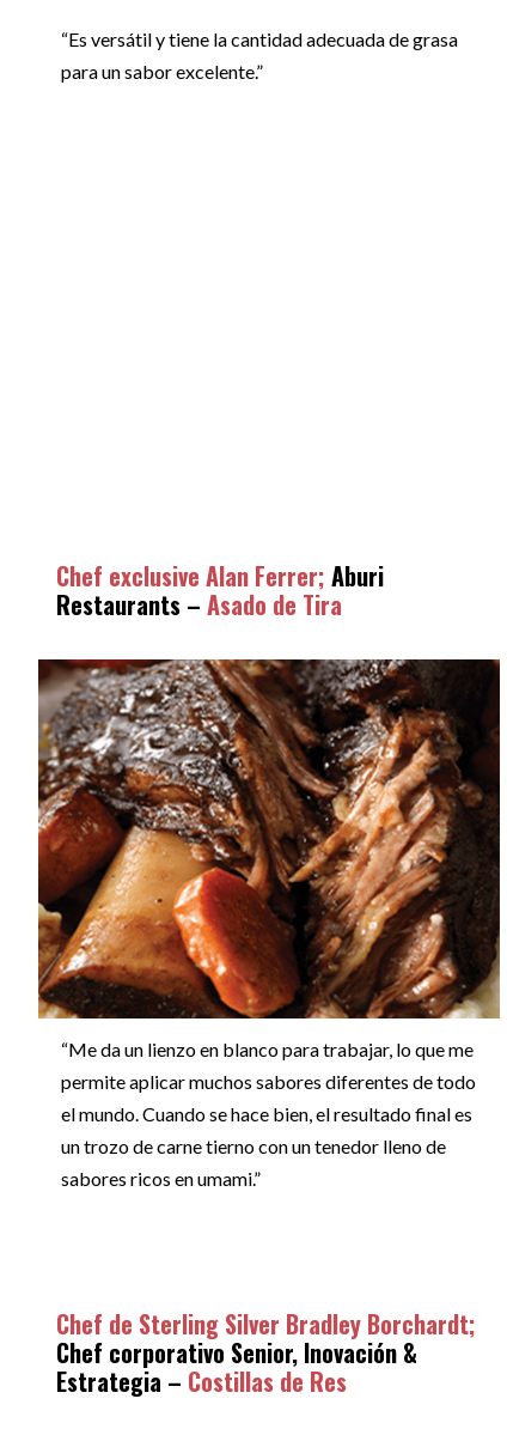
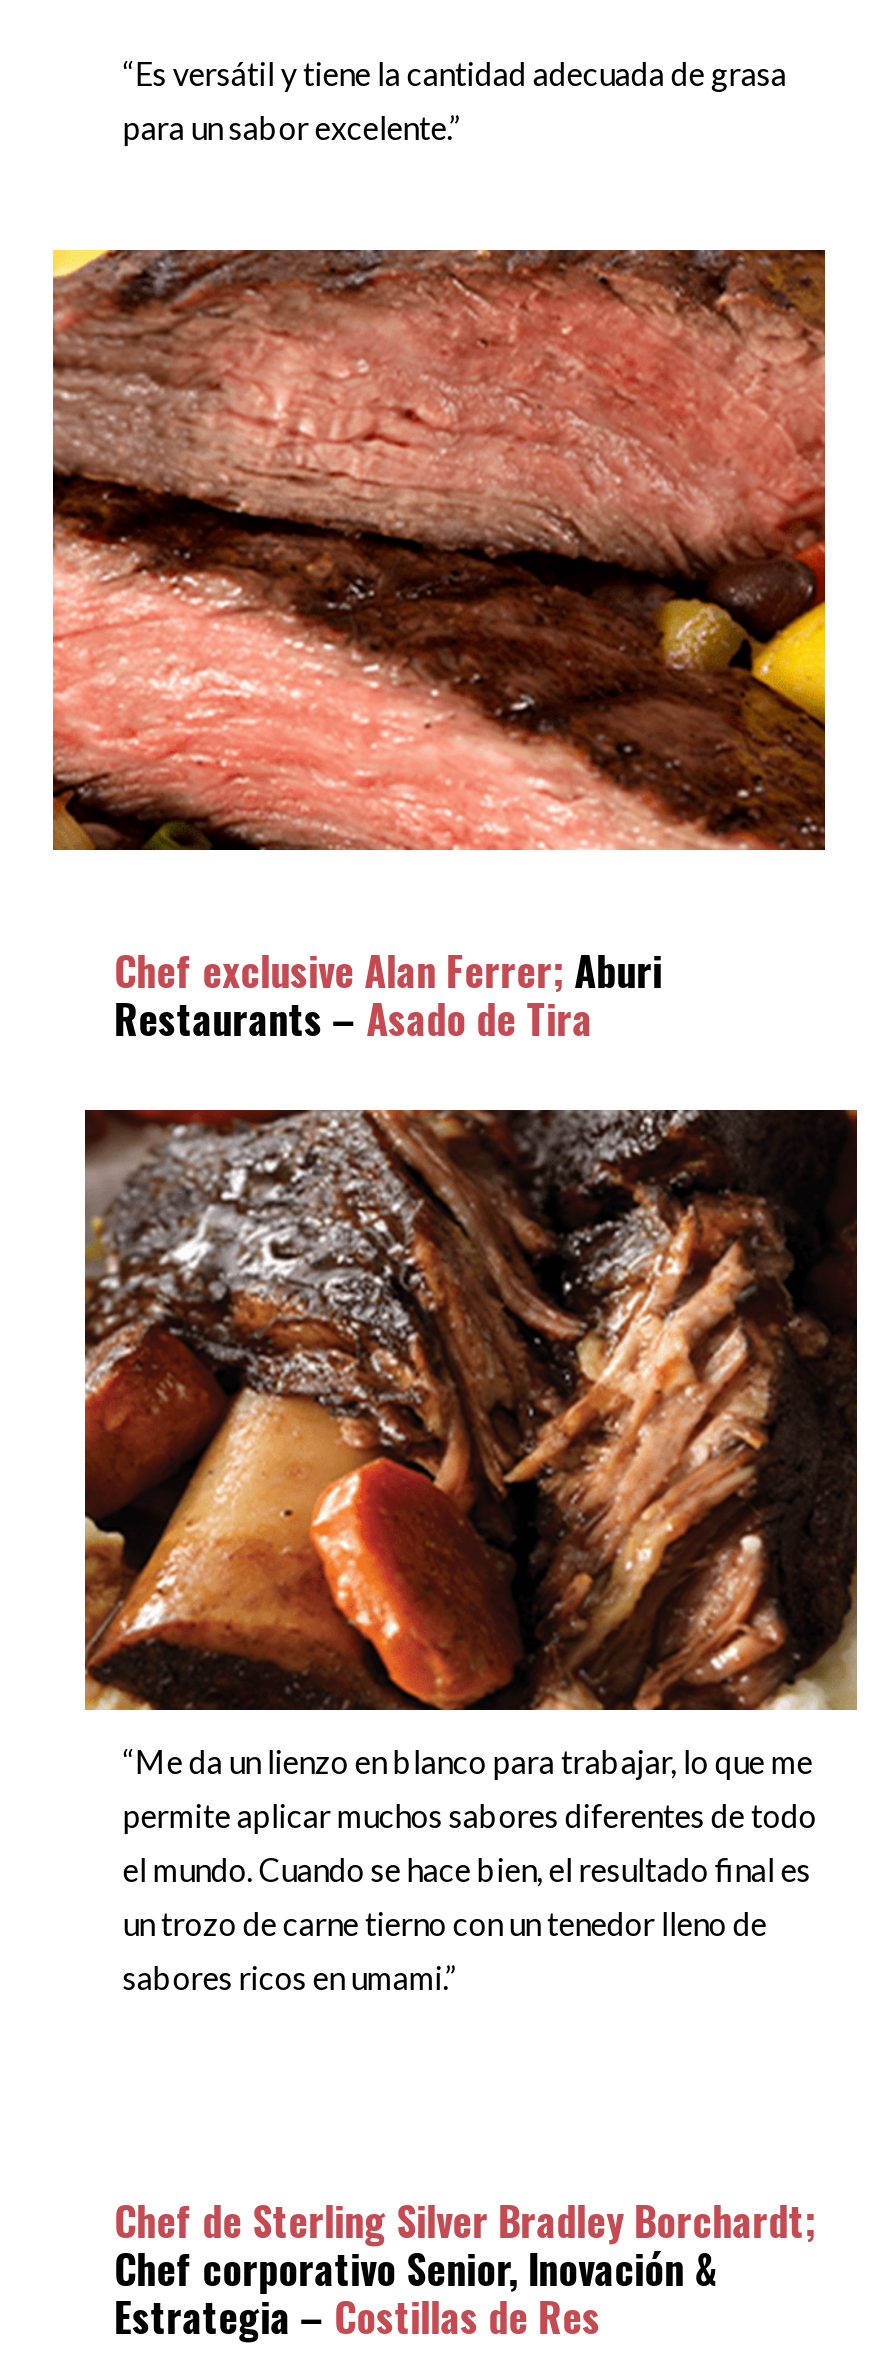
+ [image]
